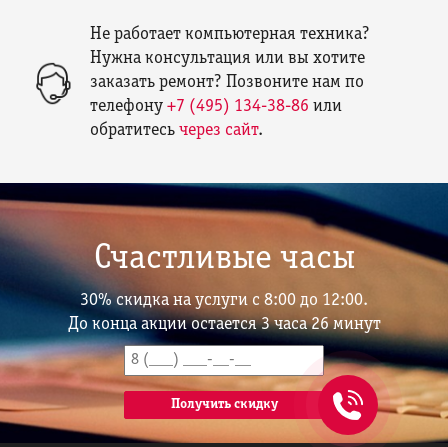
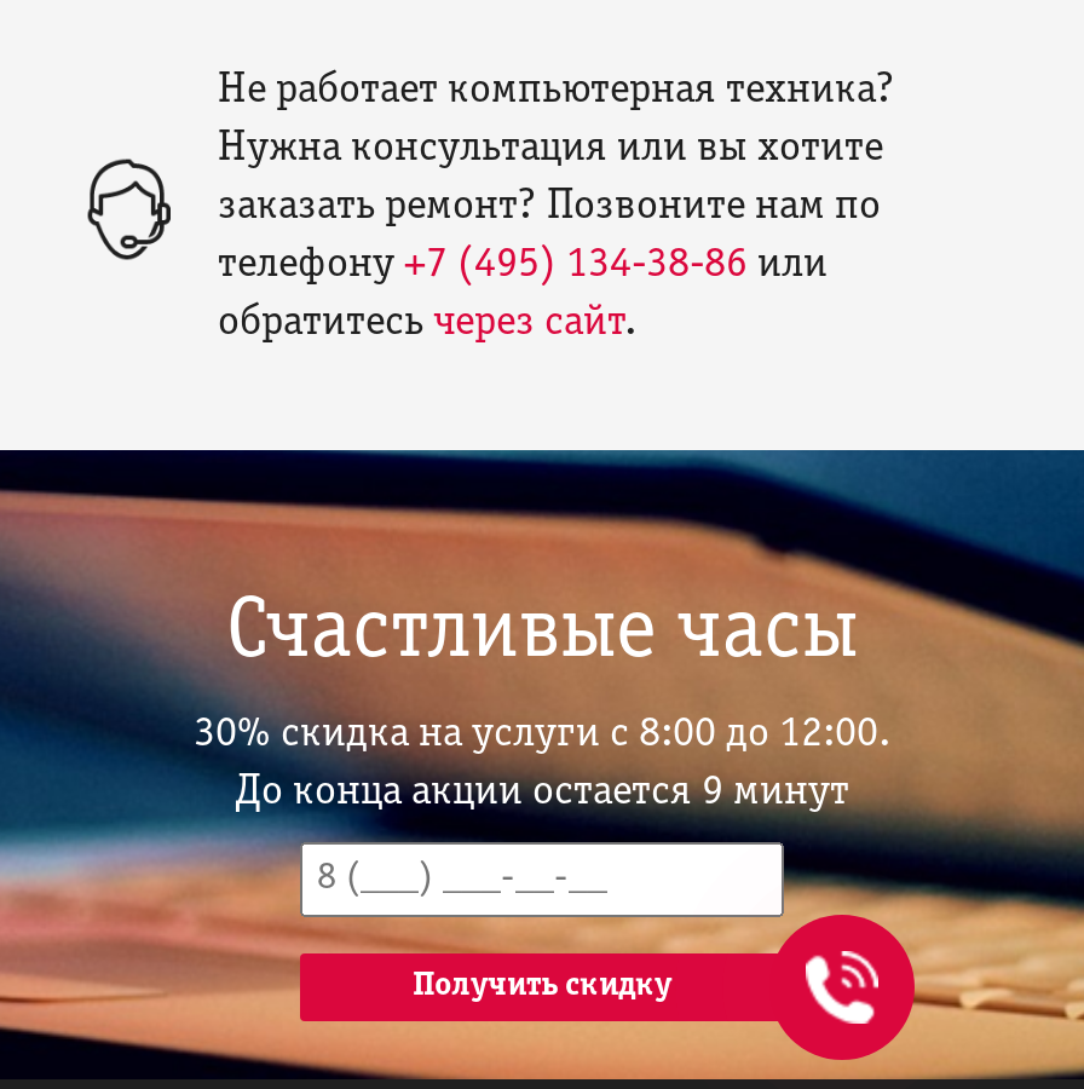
- До конца акции остается 3 часа 26 минут
+ До конца акции остается 9 минут
